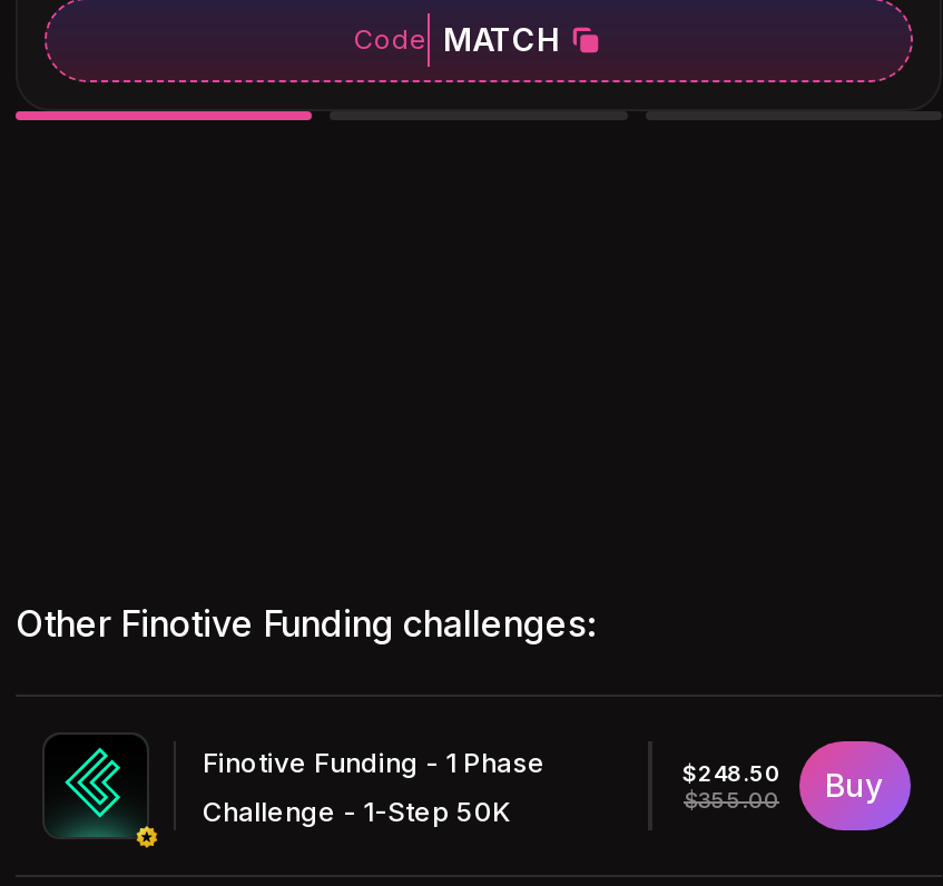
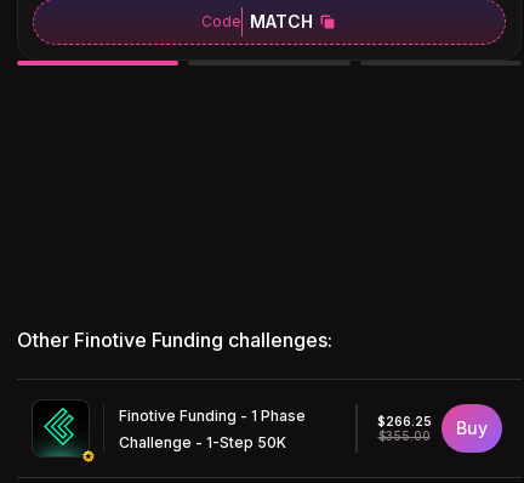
- $248.50 $355.00 Buy
+ $266.25 $355.00 Buy
